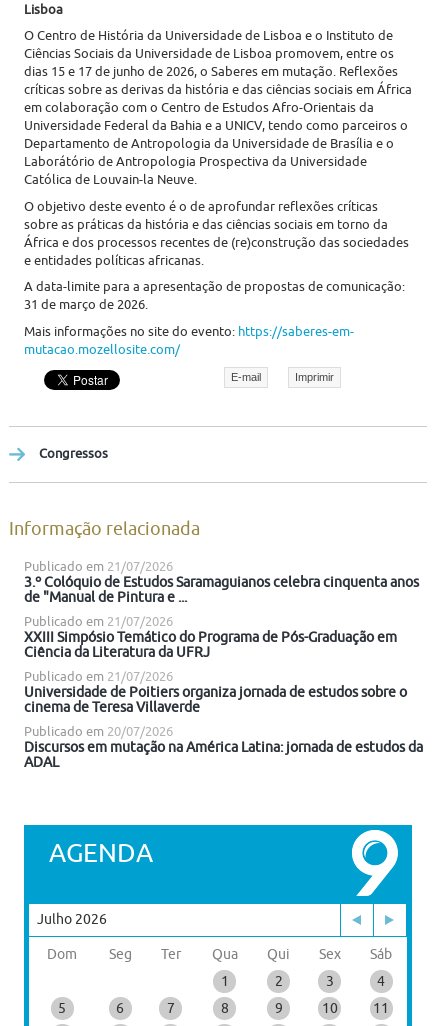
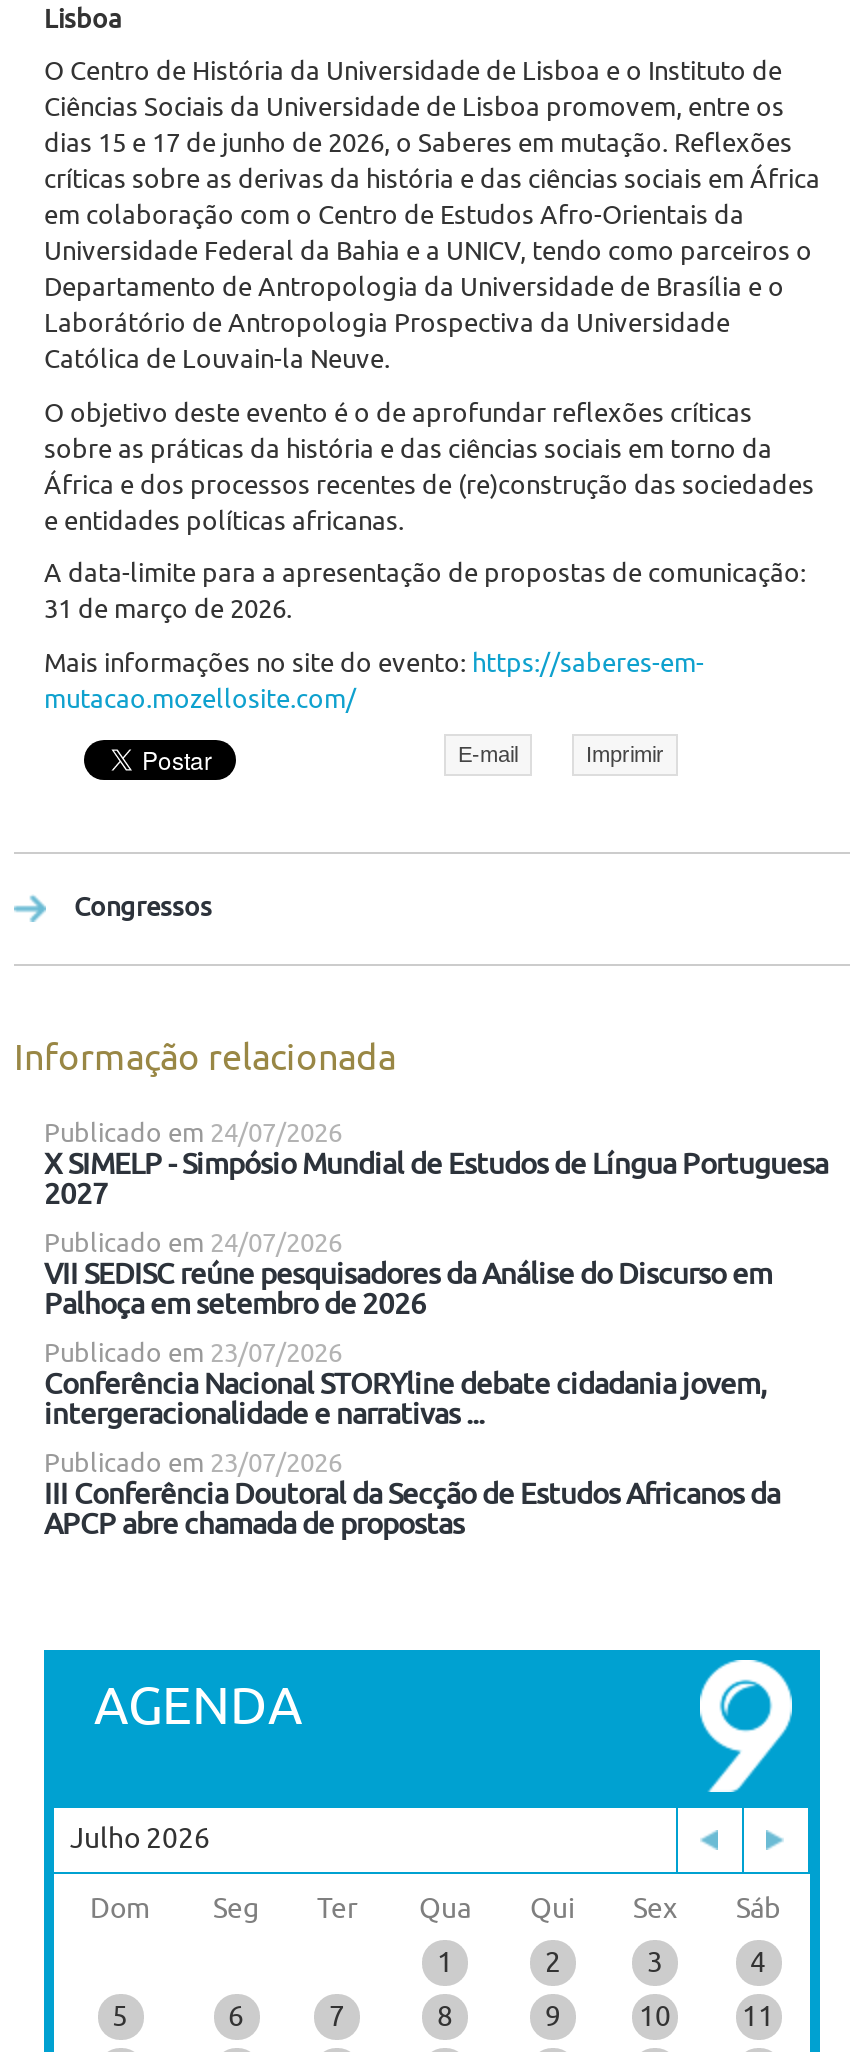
- Publicado em 21/07/2026
- 3.º Colóquio de Estudos Saramaguianos celebra cinquenta anos
- de "Manual de Pintura e ...
+ Publicado em 24/07/2026
+ X SIMELP - Simpósio Mundial de Estudos de Língua Portuguesa
+ 2027

- Publicado em 21/07/2026
- XXIII Simpósio Temático do Programa de Pós-Graduação em
- Ciência da Literatura da UFRJ
+ Publicado em 24/07/2026
+ VII SEDISC reúne pesquisadores da Análise do Discurso em
+ Palhoça em setembro de 2026

- Publicado em 21/07/2026
- Universidade de Poitiers organiza jornada de estudos sobre o
- cinema de Teresa Villaverde
+ Publicado em 23/07/2026
+ Conferência Nacional STORYline debate cidadania jovem,
+ intergeracionalidade e narrativas ...

- Publicado em 20/07/2026
- Discursos em mutação na América Latina: jornada de estudos da
- ADAL
+ Publicado em 23/07/2026
+ III Conferência Doutoral da Secção de Estudos Africanos da
+ APCP abre chamada de propostas
